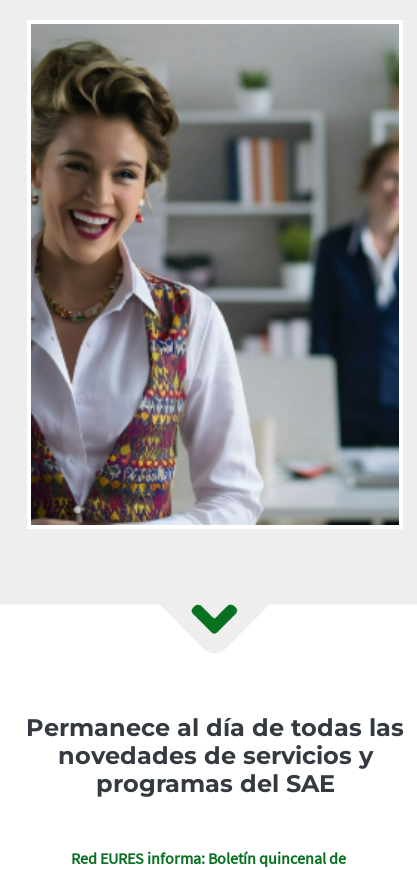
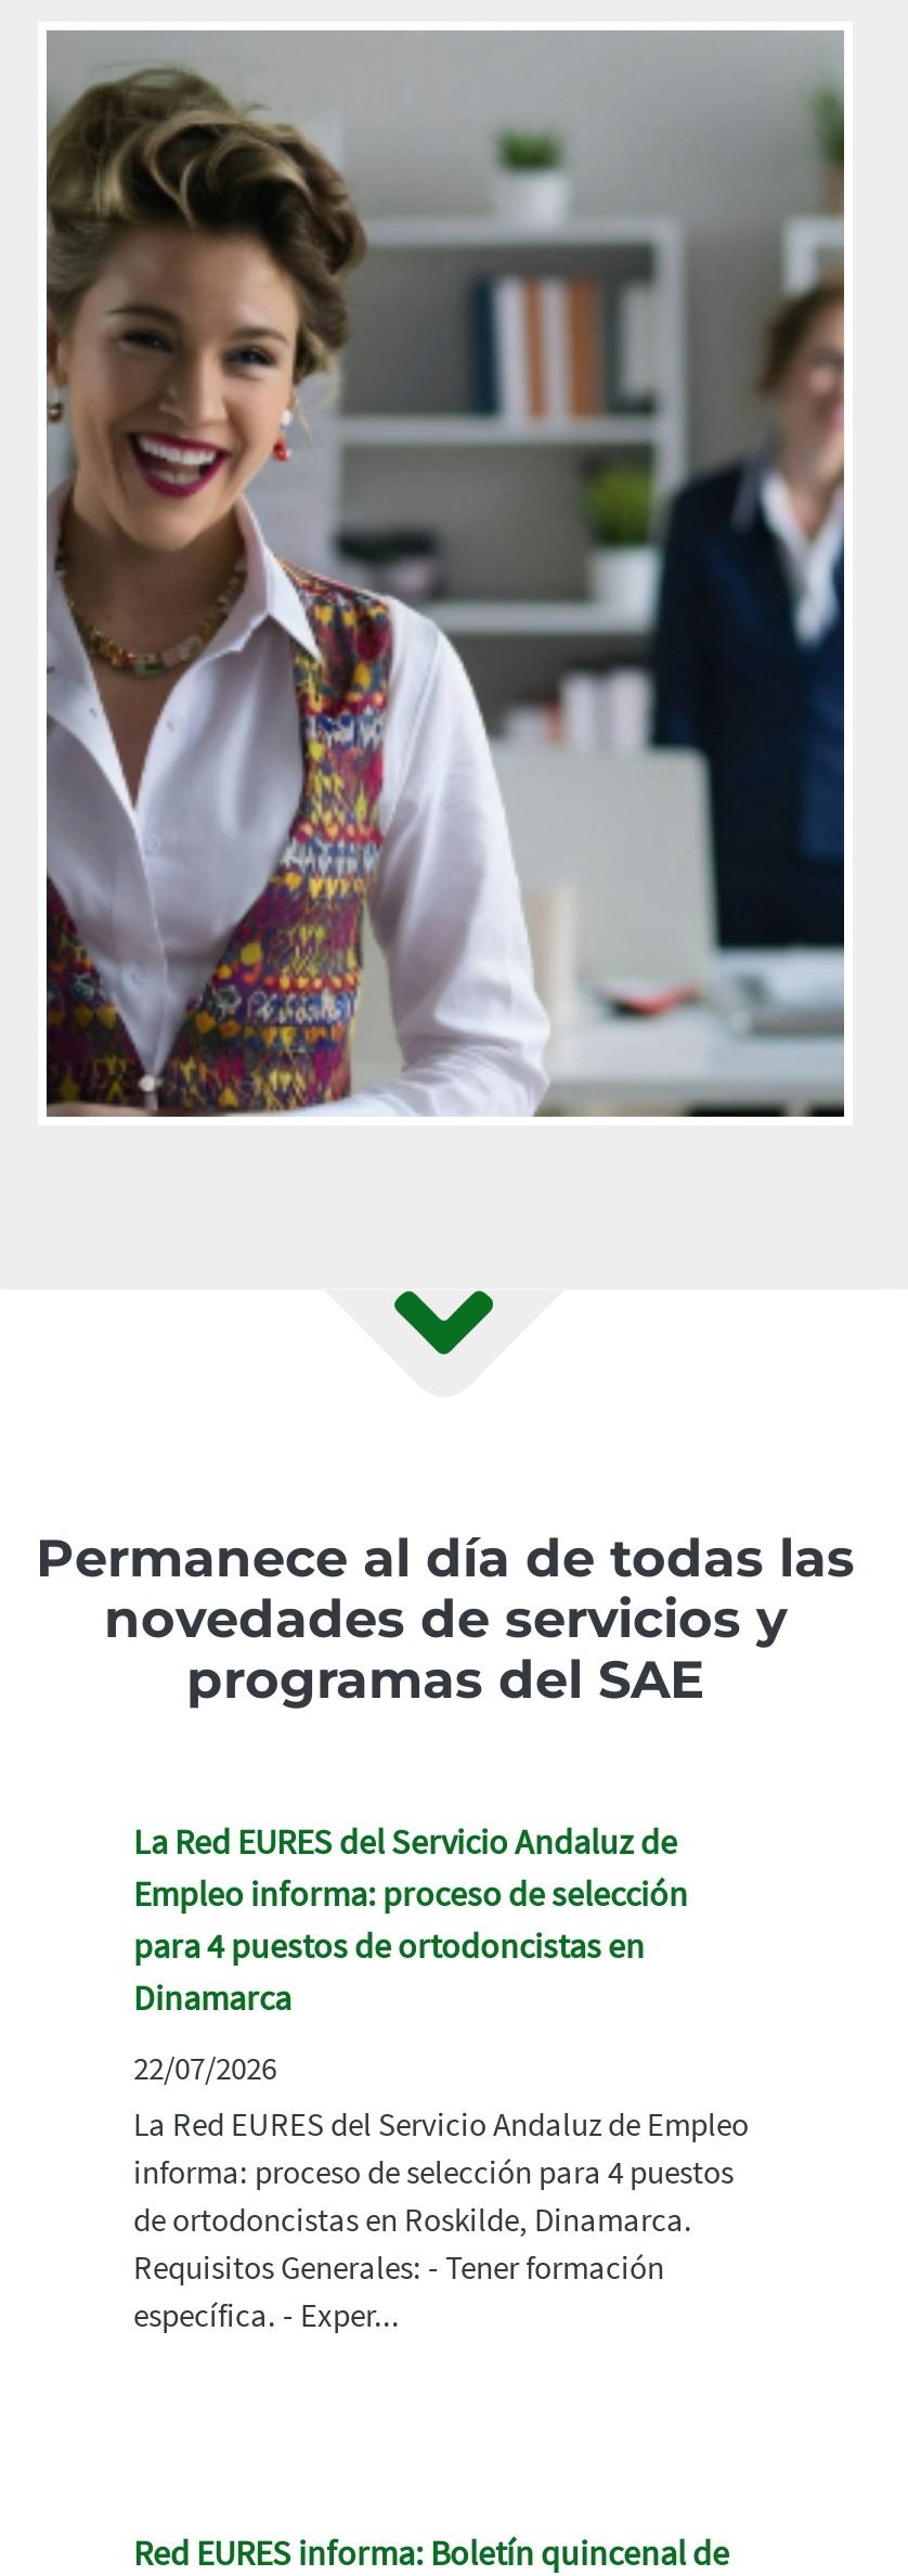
+ La Red EURES del Servicio Andaluz de
+ Empleo informa: proceso de selección
+ para 4 puestos de ortodoncistas en
+ Dinamarca
+ 22/07/2026
+ La Red EURES del Servicio Andaluz de Empleo
+ informa: proceso de selección para 4 puestos
+ de ortodoncistas en Roskilde, Dinamarca.
+ Requisitos Generales: - Tener formación
+ específica. - Exper...
